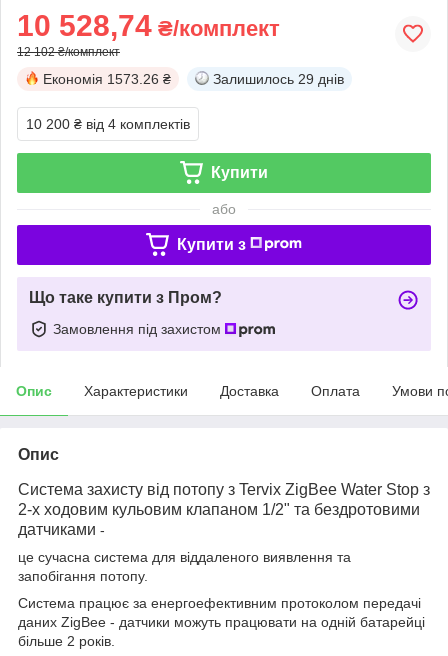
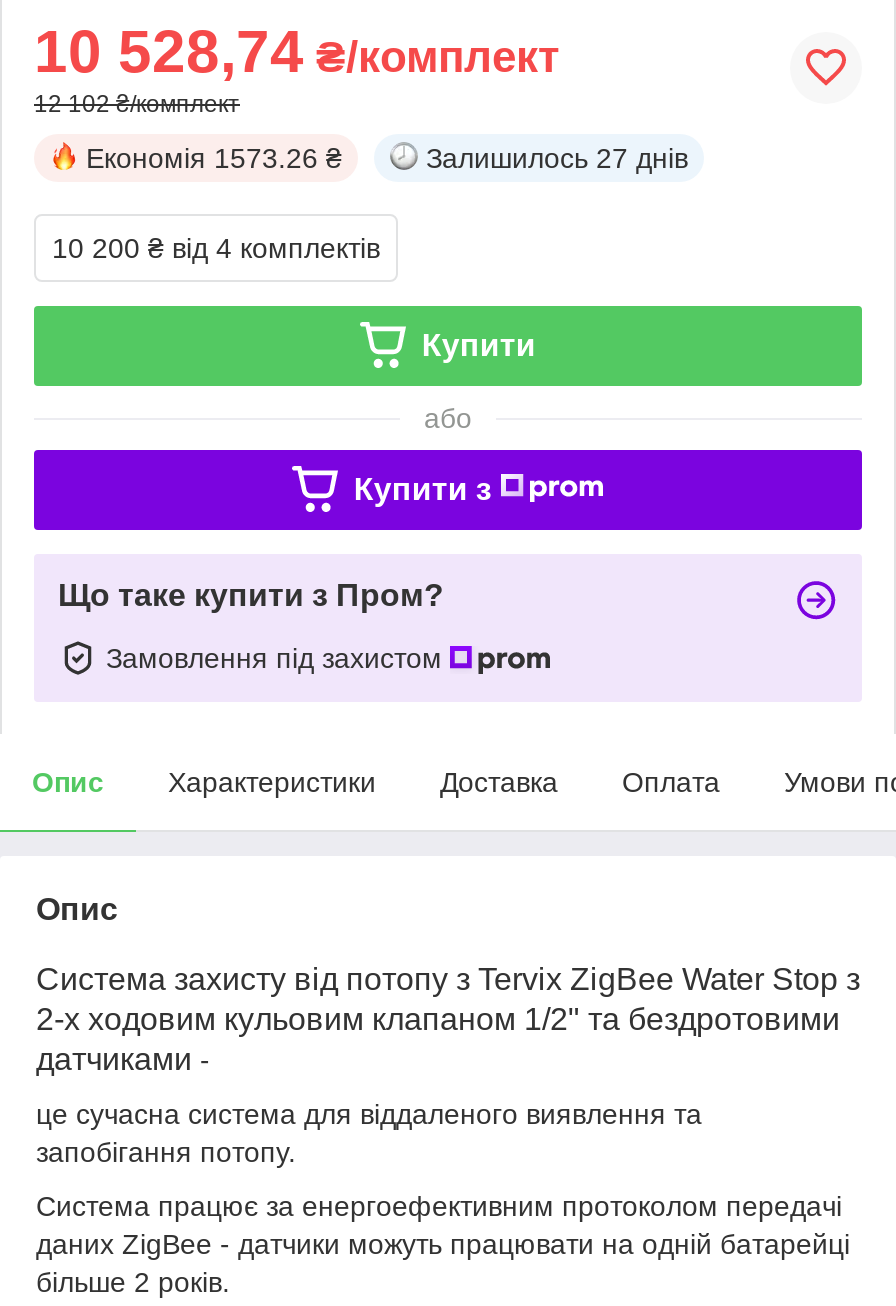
- Залишилось 29 днів
+ Залишилось 27 днів
